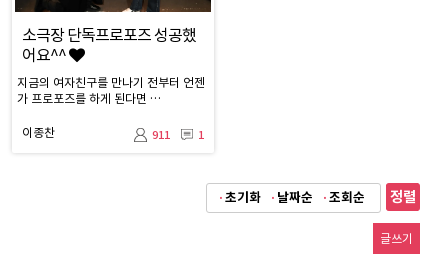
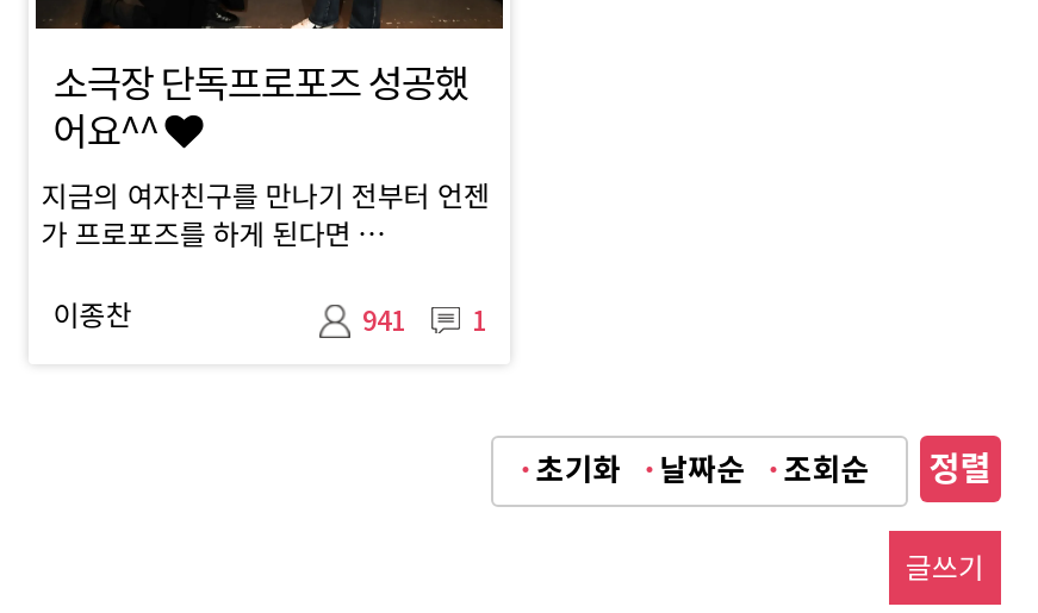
- 911 1
+ 941 1
